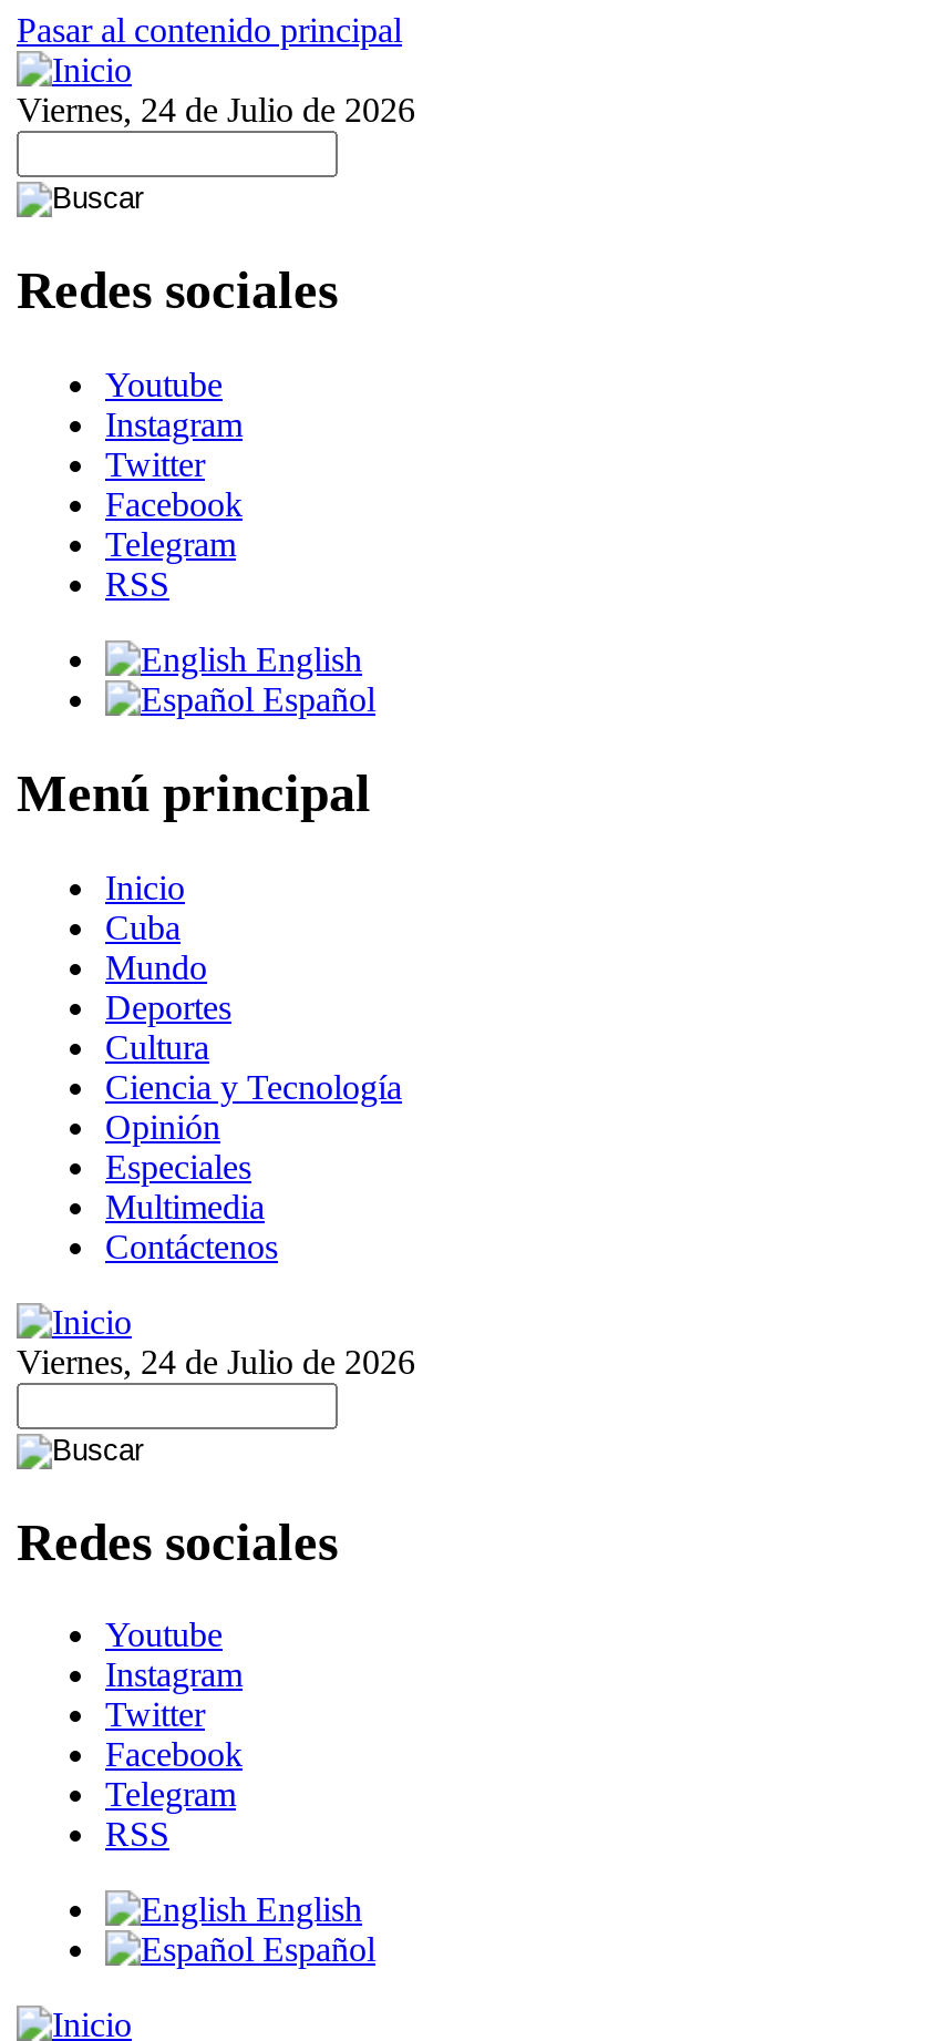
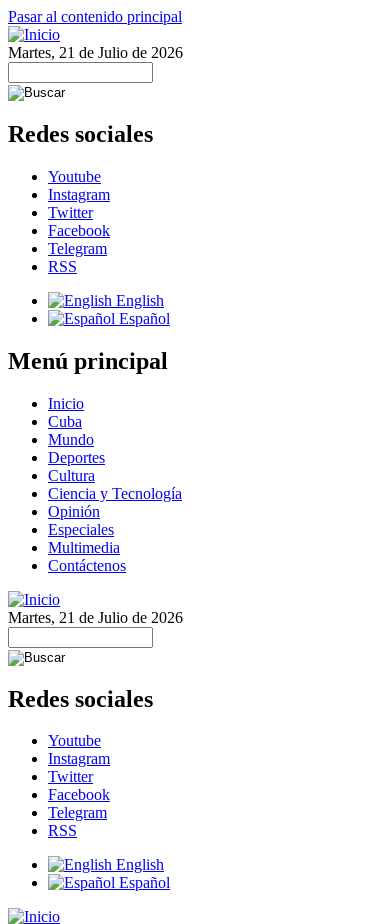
- Viernes, 24 de Julio de 2026
+ Martes, 21 de Julio de 2026

- Viernes, 24 de Julio de 2026
+ Martes, 21 de Julio de 2026
